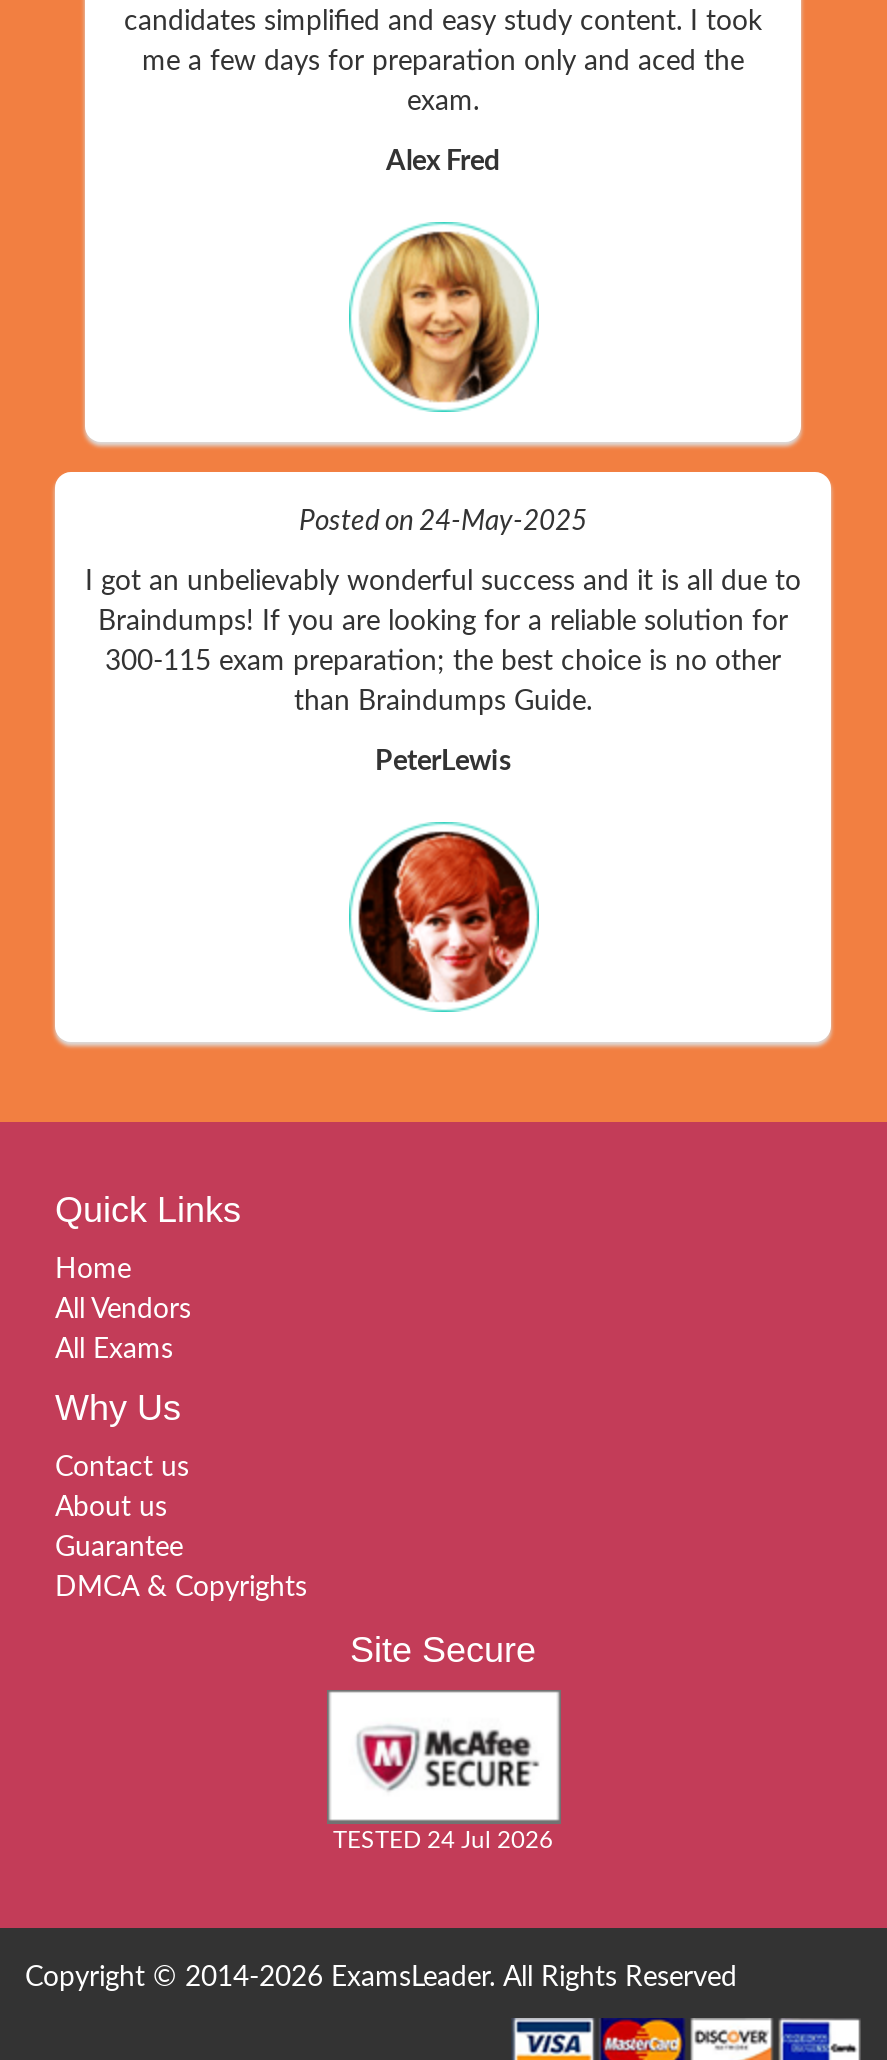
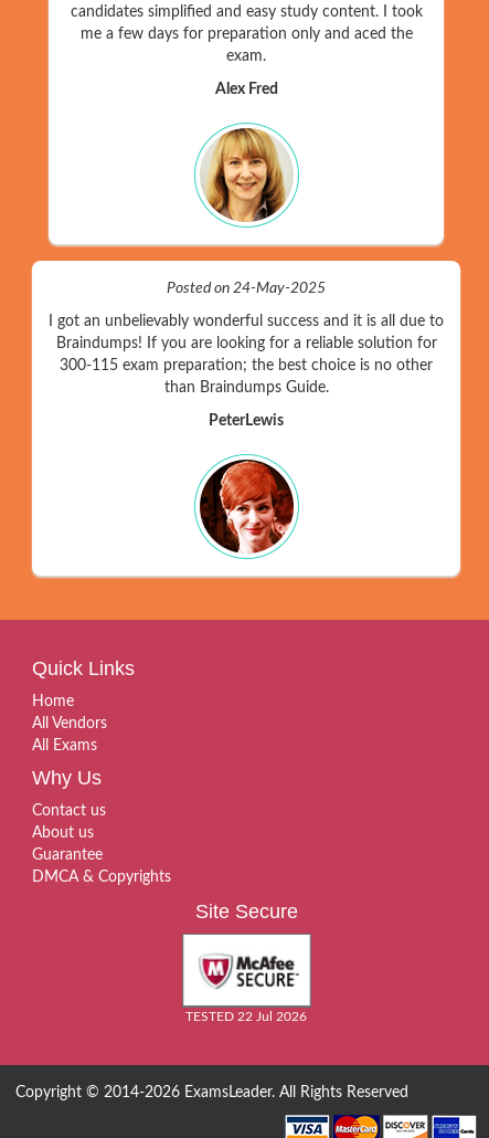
- TESTED 24 Jul 2026
+ TESTED 22 Jul 2026
